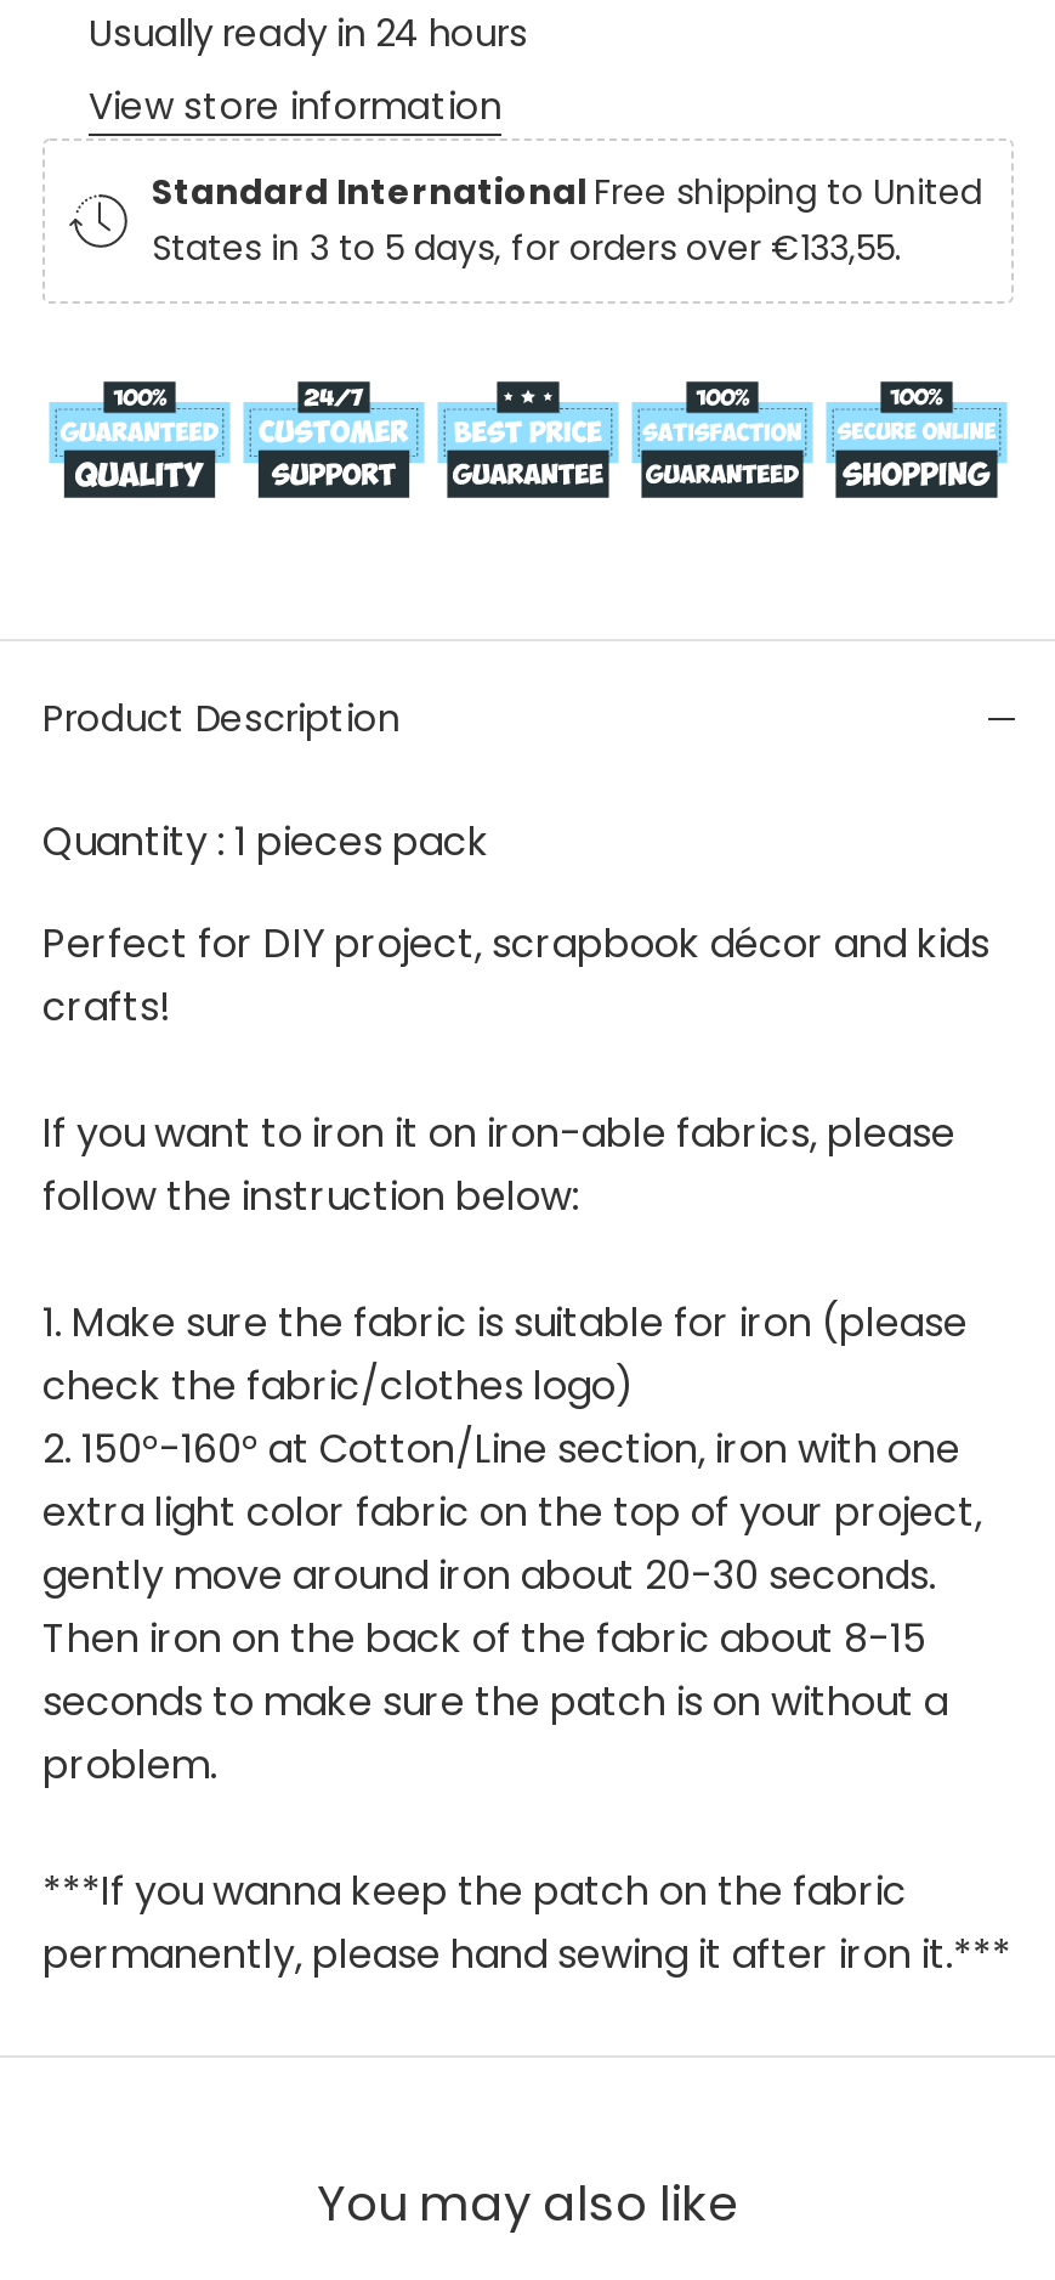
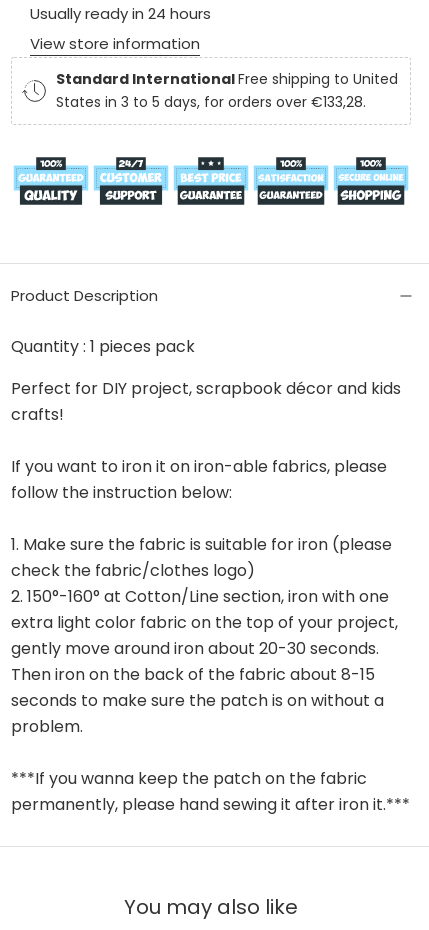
- States in 3 to 5 days, for orders over €133,55.
+ States in 3 to 5 days, for orders over €133,28.
